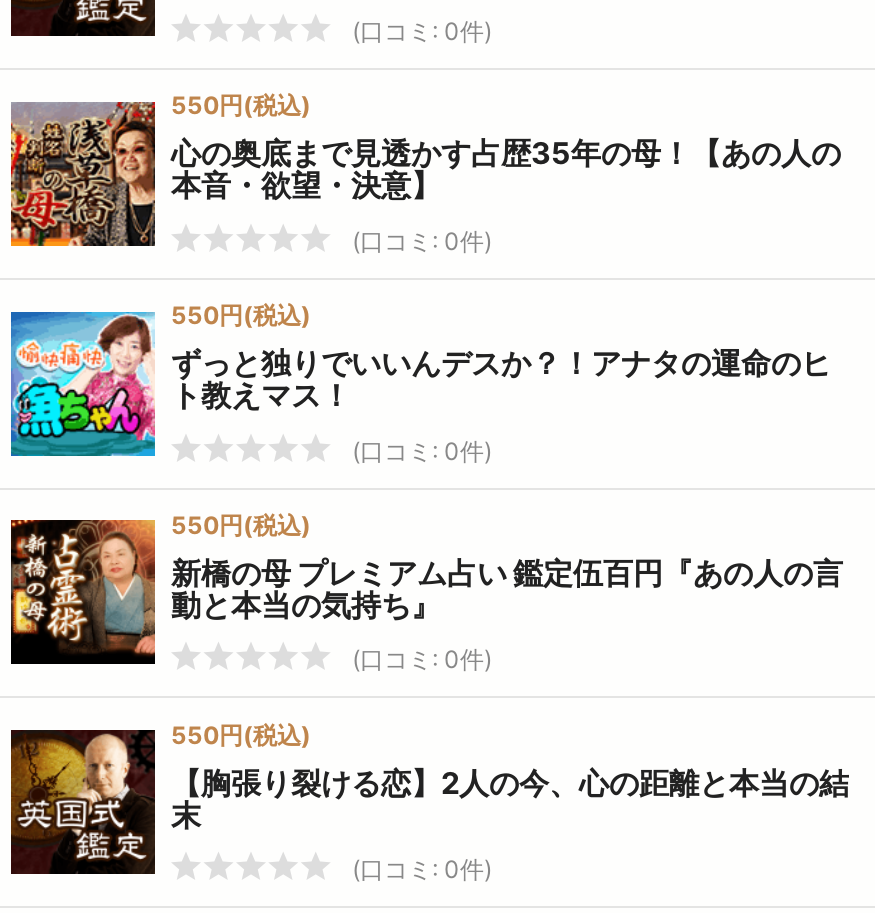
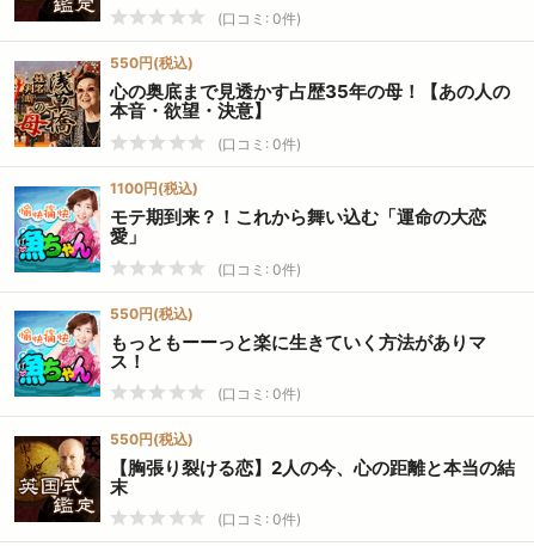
- 550円(税込)
- ずっと独りでいいんデスか？！アナタの運命のヒ
- ト教えマス！
+ 1100円(税込)
+ モテ期到来？！これから舞い込む「運命の大恋
+ 愛」

- [image]
- 新橋の母 プレミアム占い 鑑定伍百円『あの人の言
- 動と本当の気持ち』
+ [image]
+ もっともーーっと楽に生きていく方法がありマ
+ ス！
